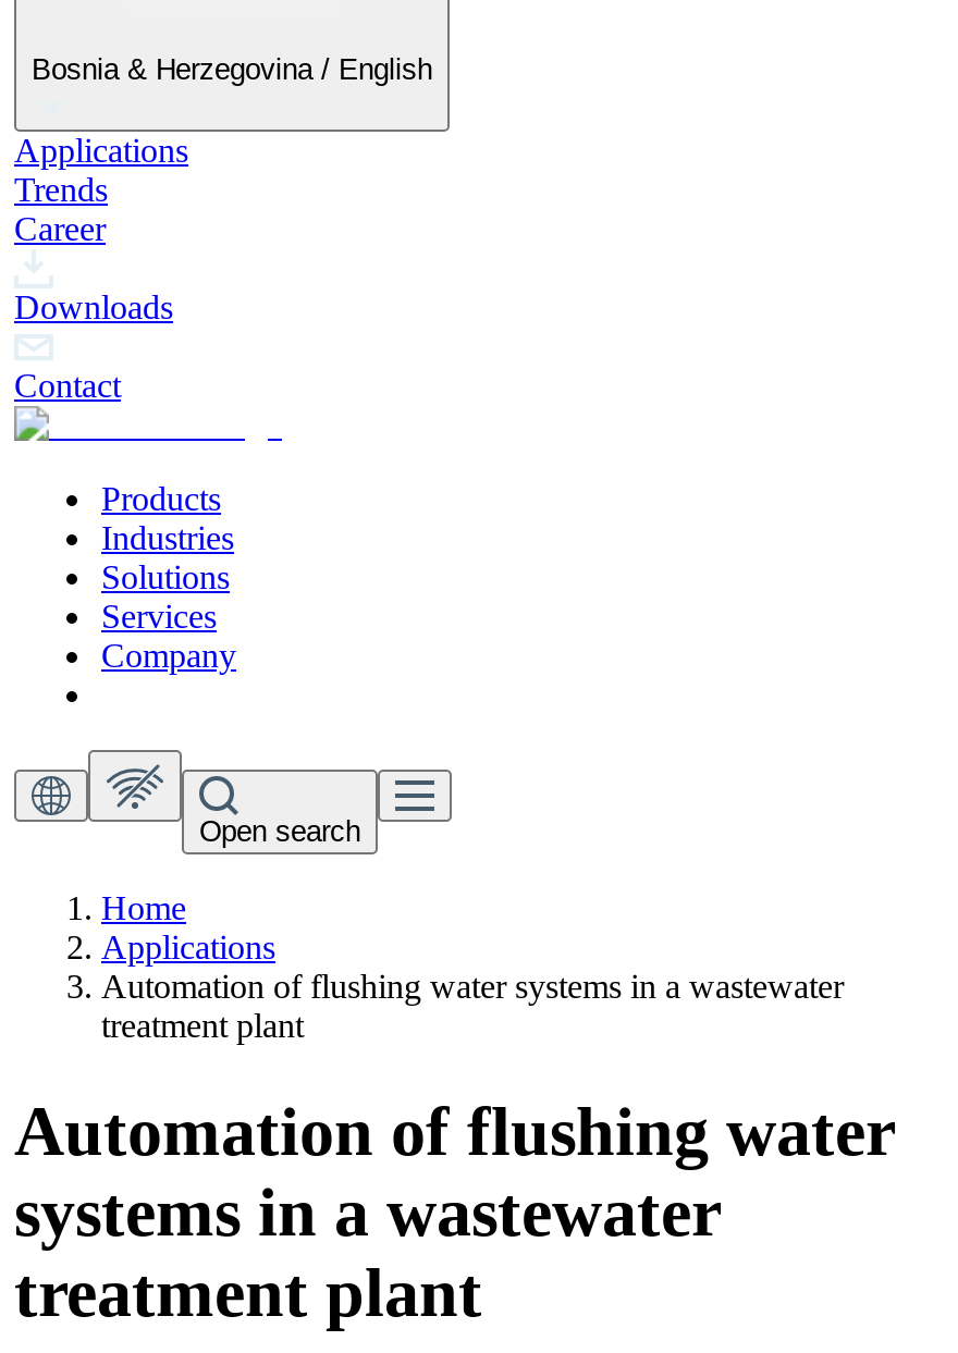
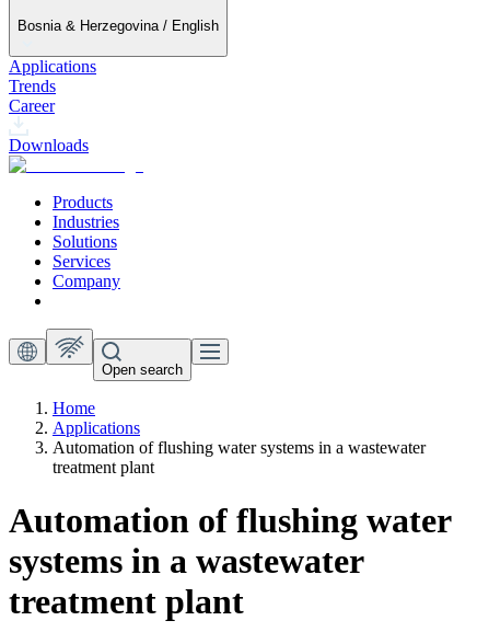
- Contact
